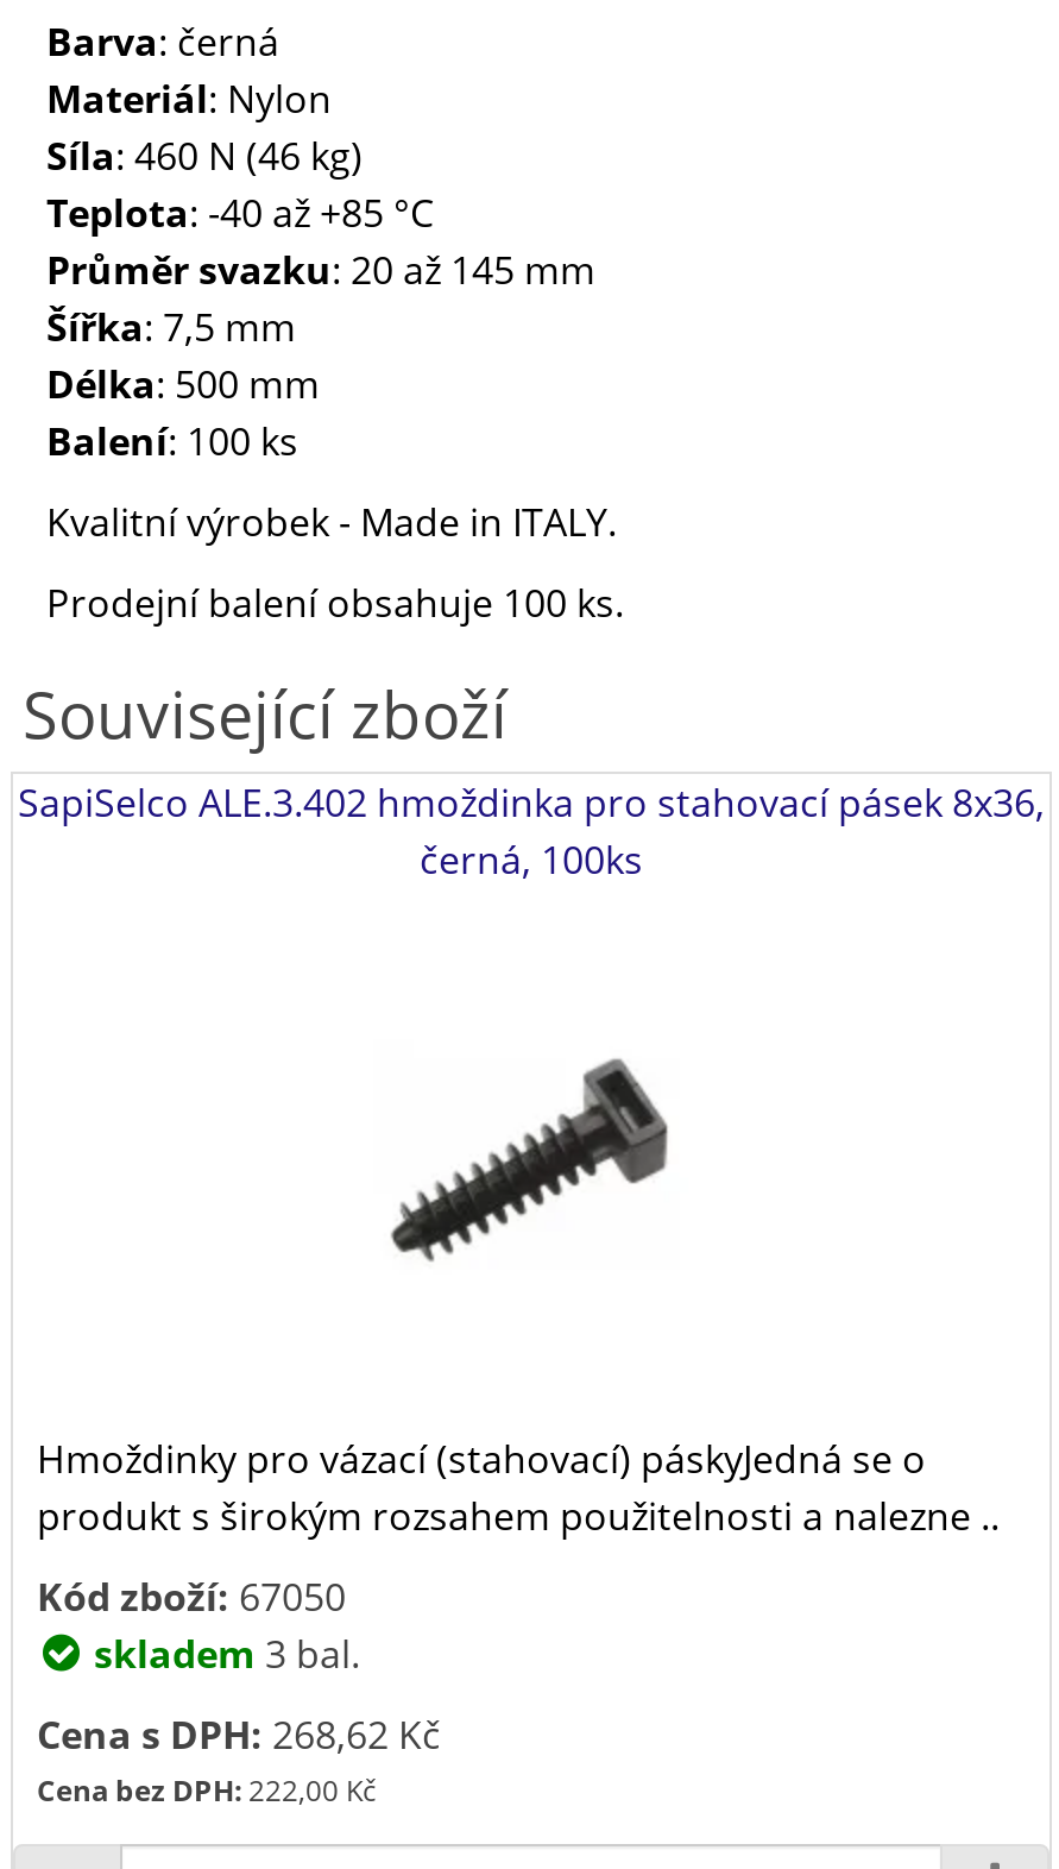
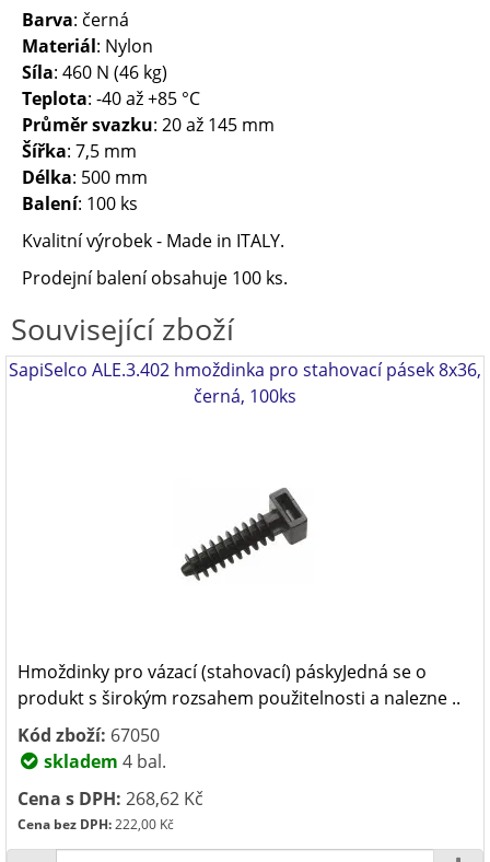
- skladem 3 bal.
+ skladem 4 bal.
